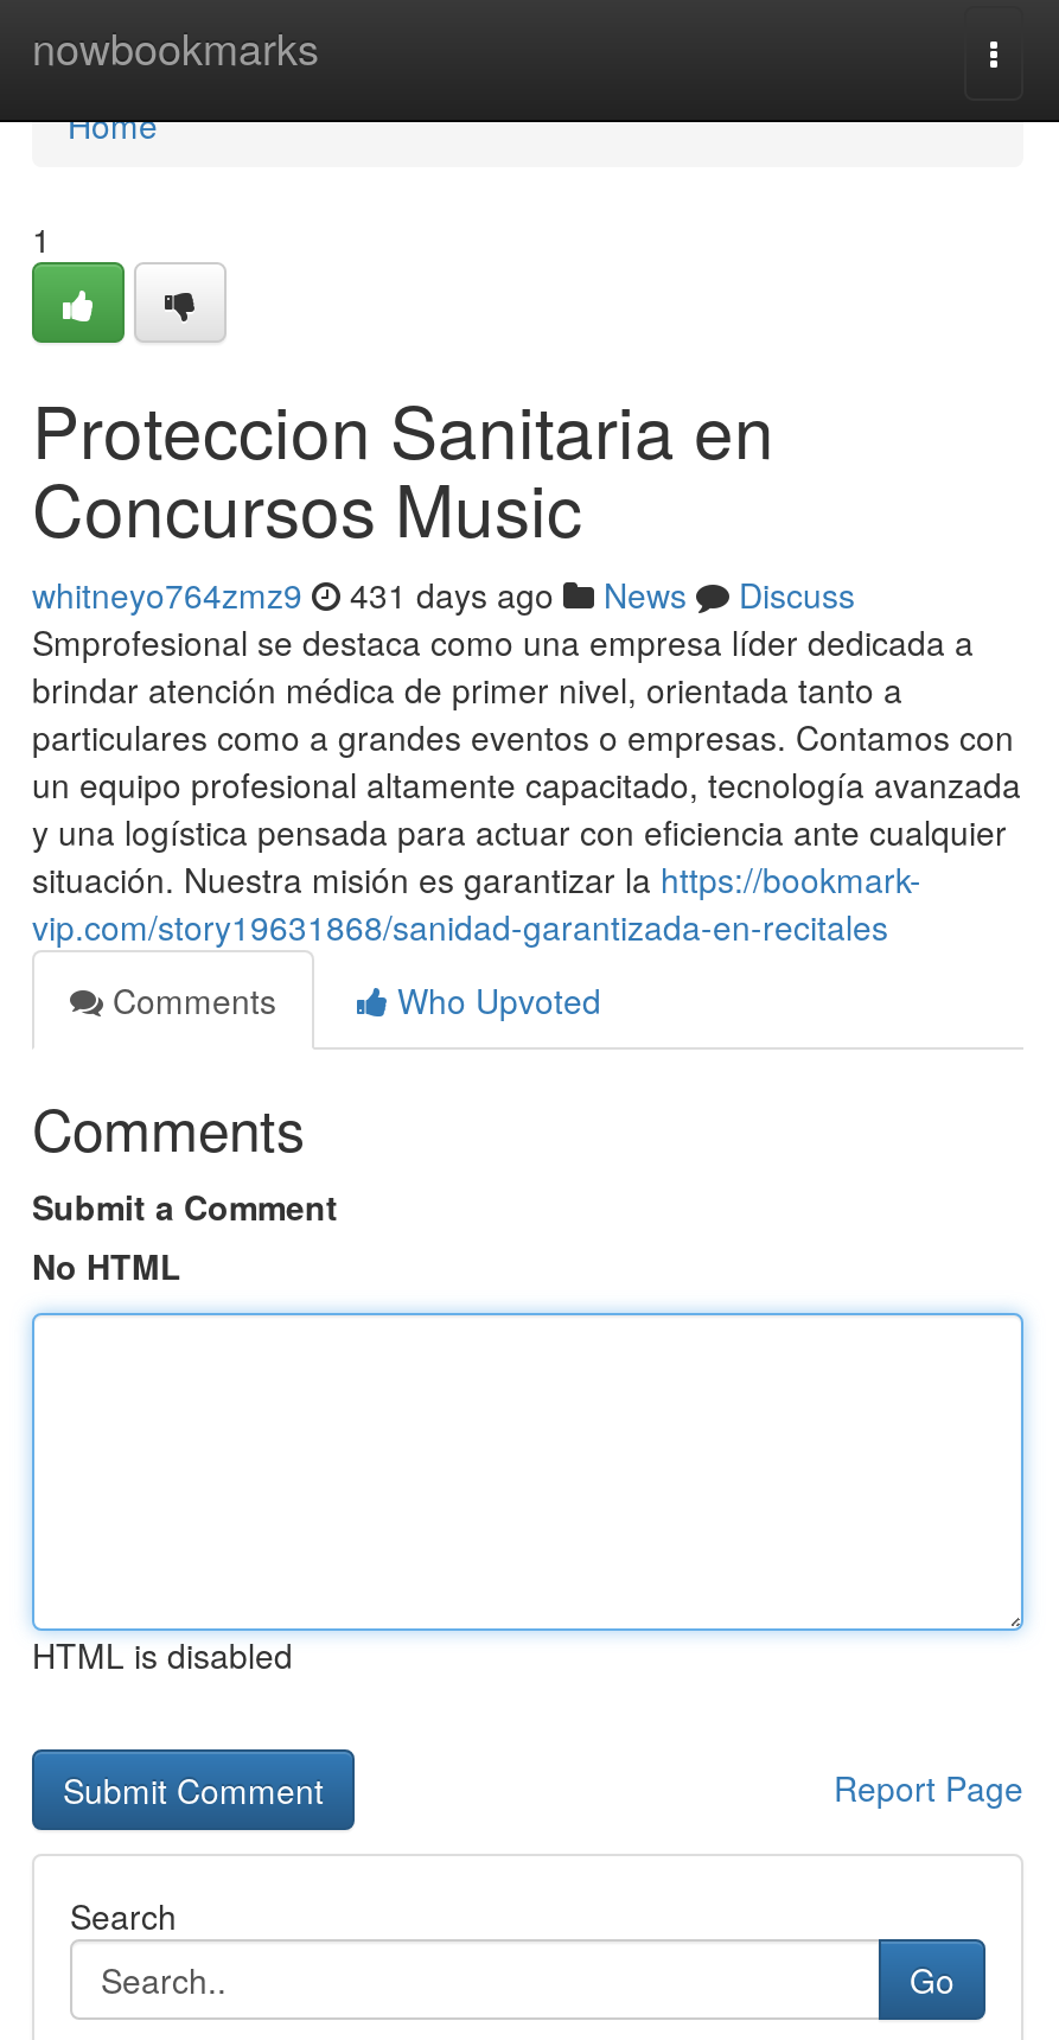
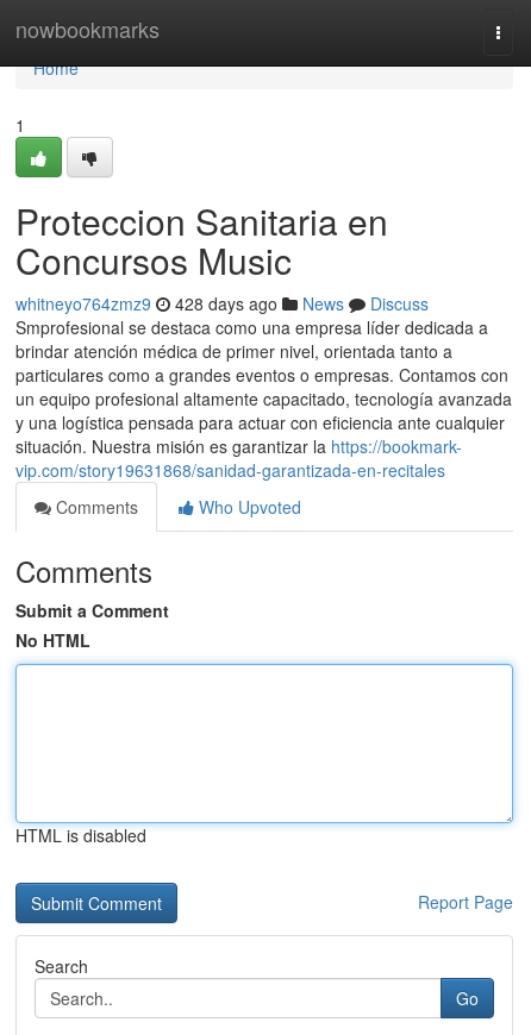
- whitneyo764zmz9 431 days ago News Discuss
+ whitneyo764zmz9 428 days ago News Discuss
